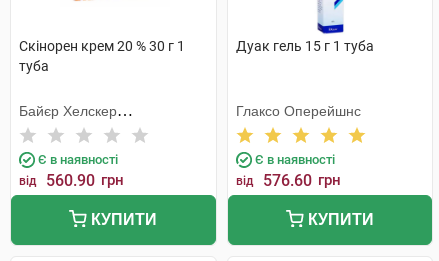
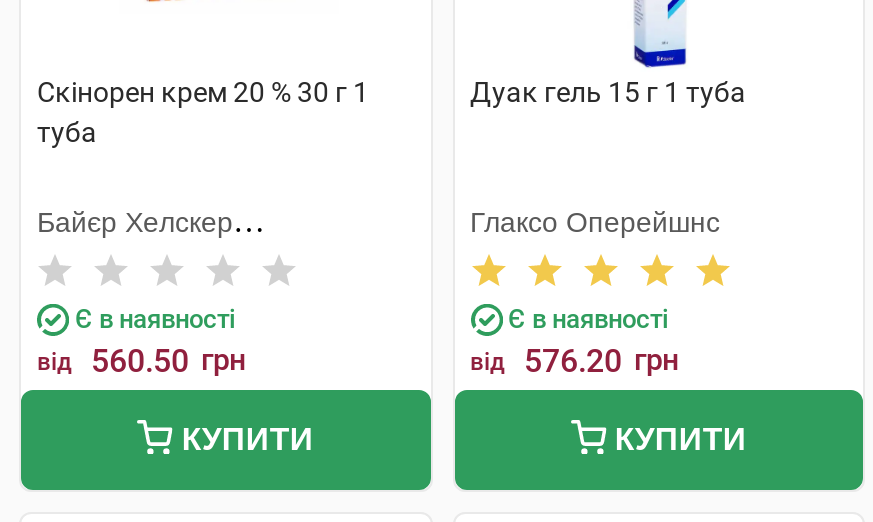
- від 560.90 грн
+ від 560.50 грн

- від 576.60 грн
+ від 576.20 грн
